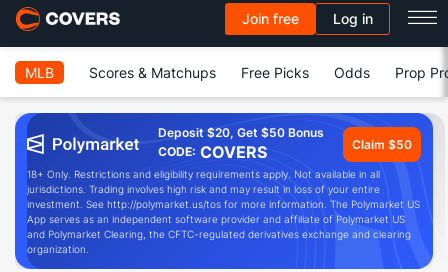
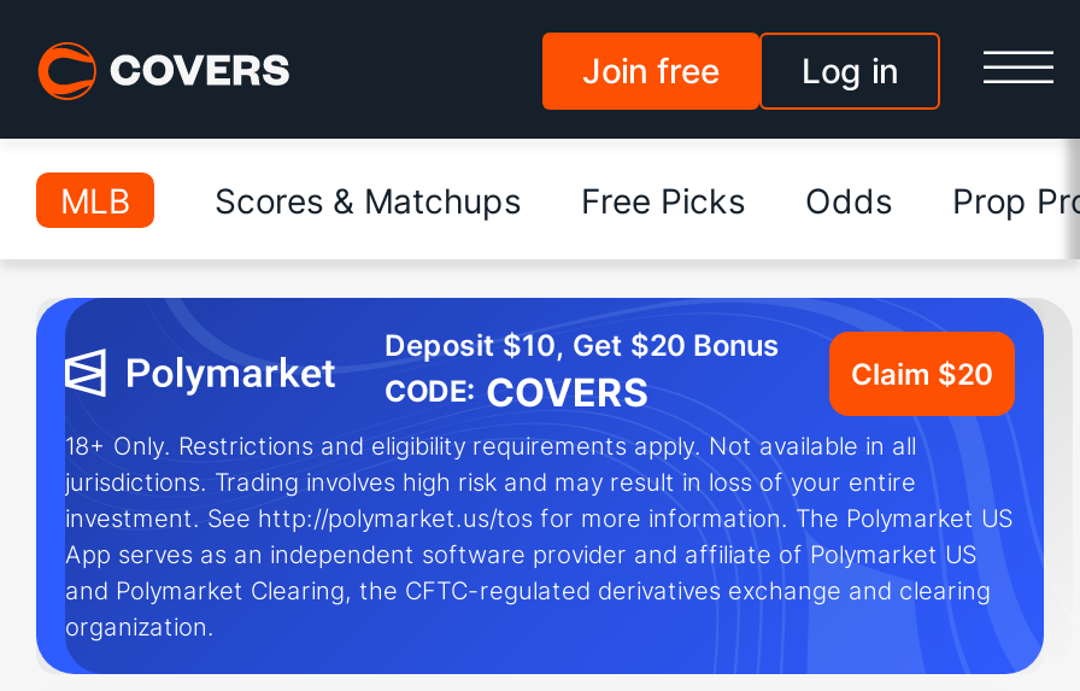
- Deposit $20, Get $50 Bonus
+ Deposit $10, Get $20 Bonus

- Claim $50
+ Claim $20
